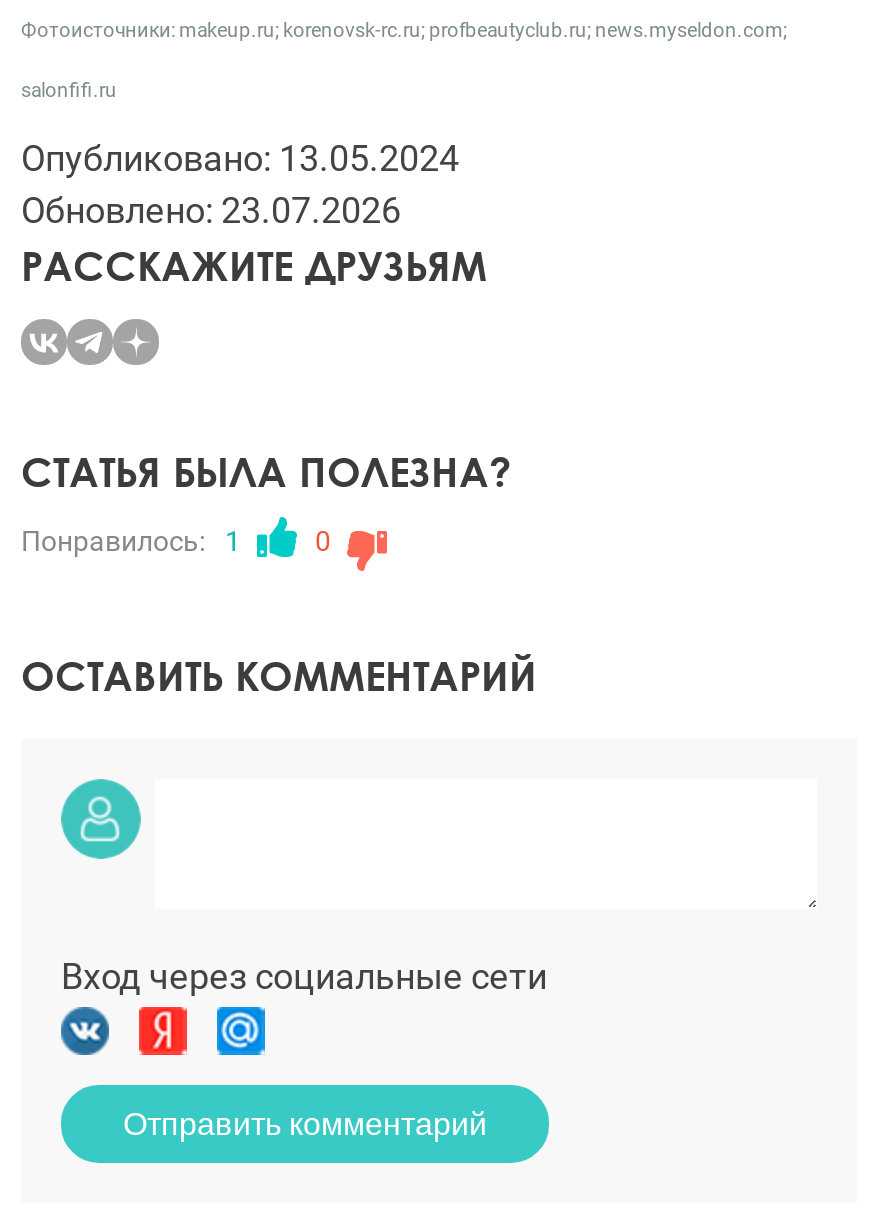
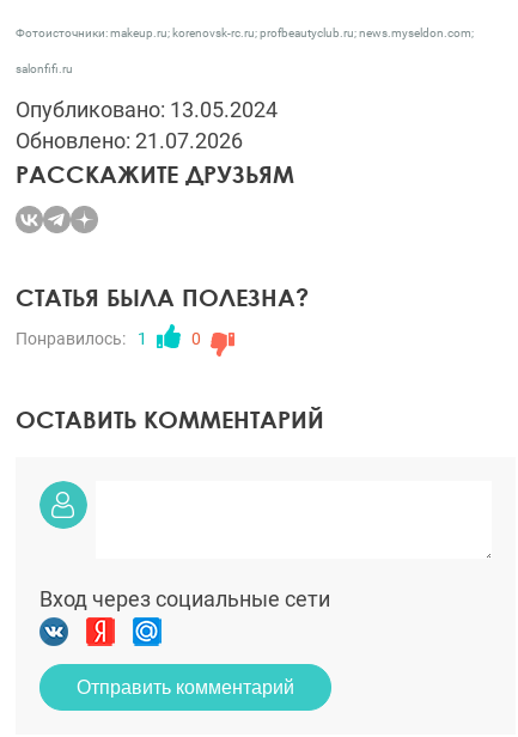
- Обновлено: 23.07.2026
+ Обновлено: 21.07.2026
